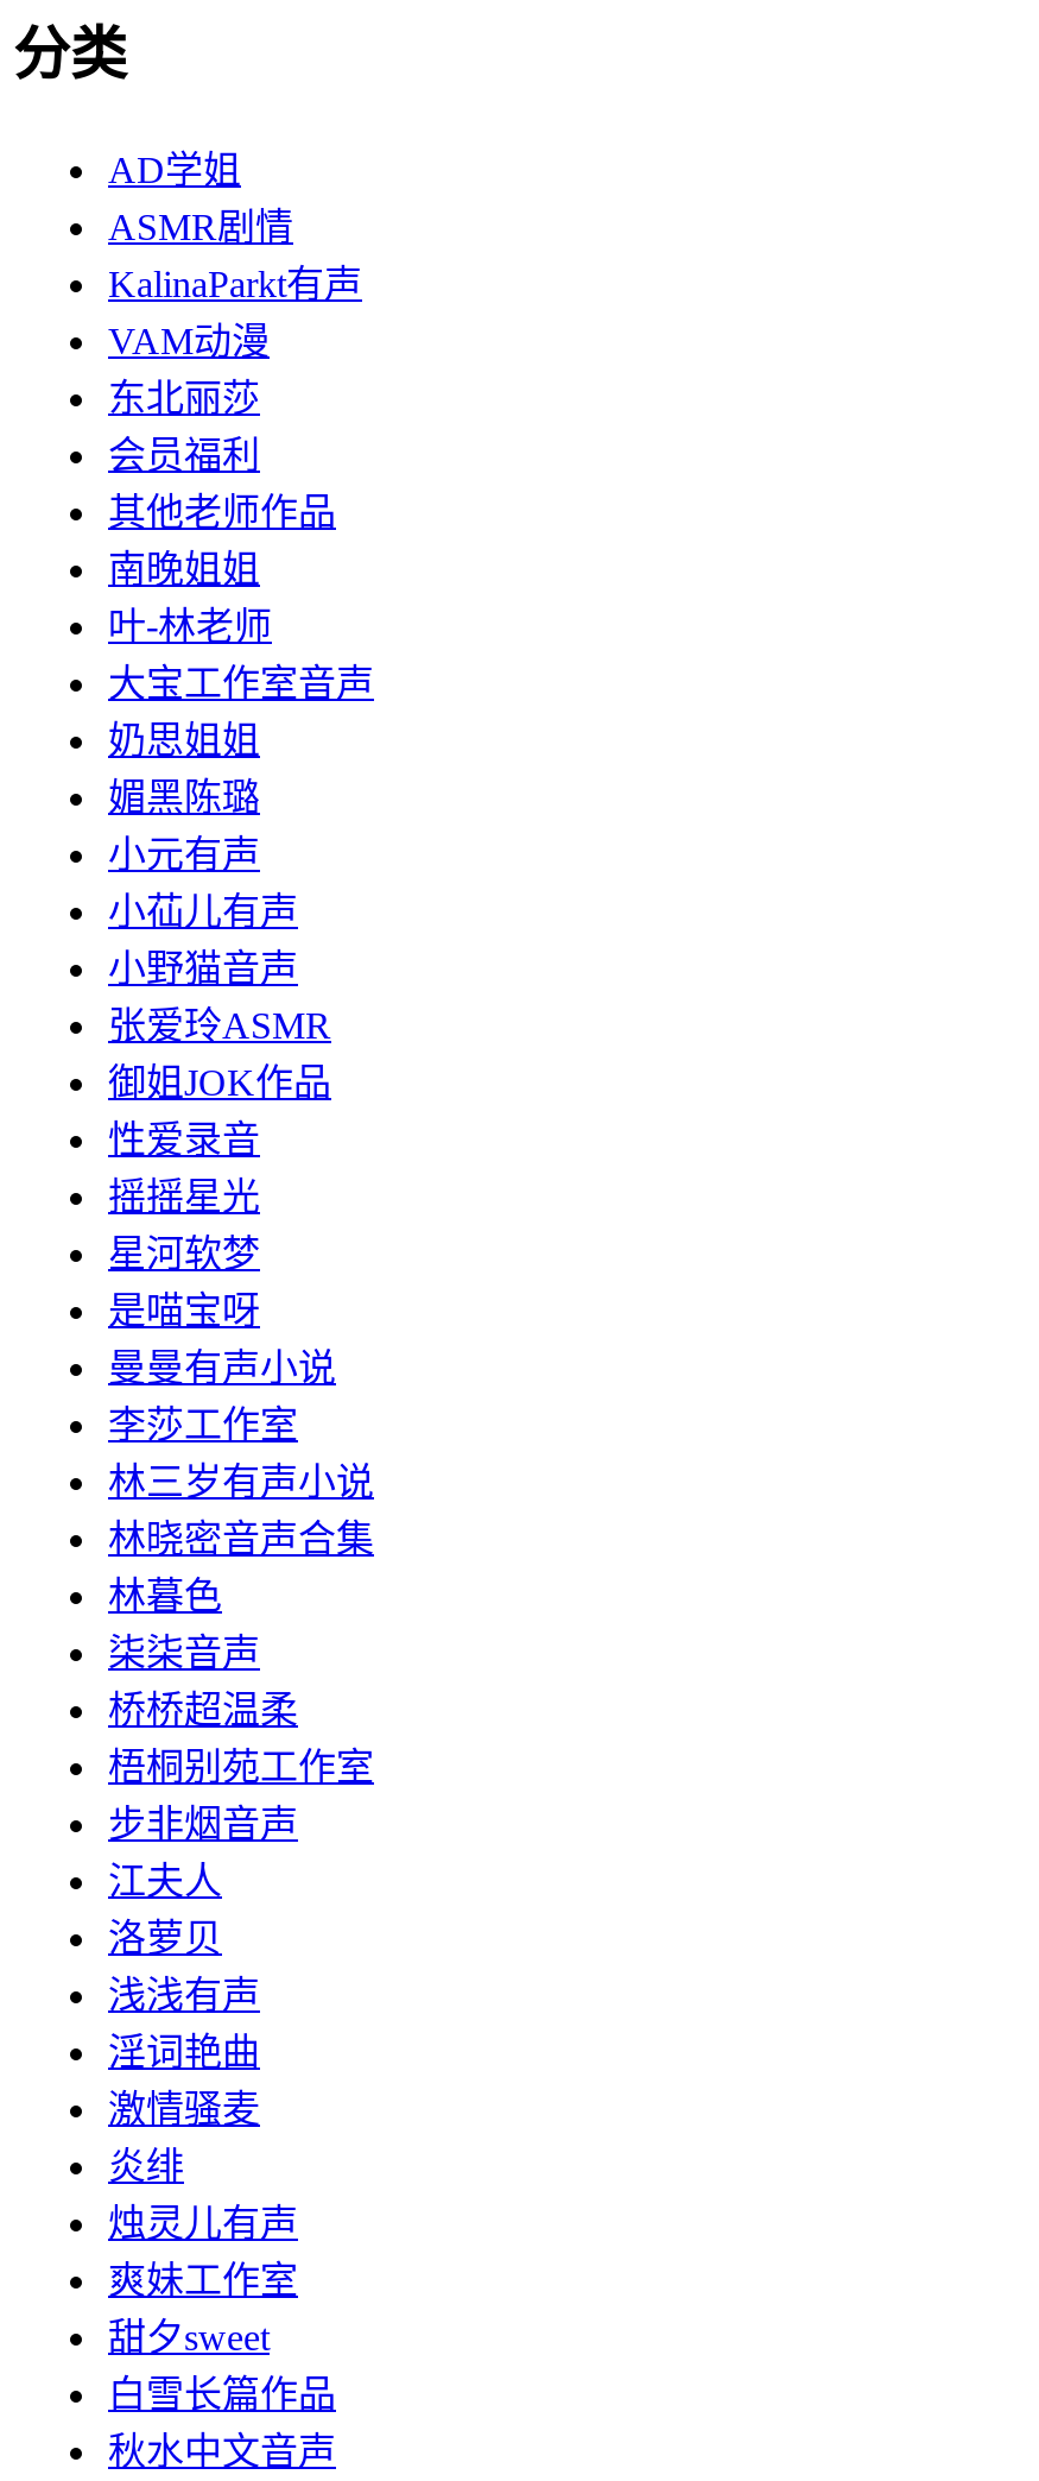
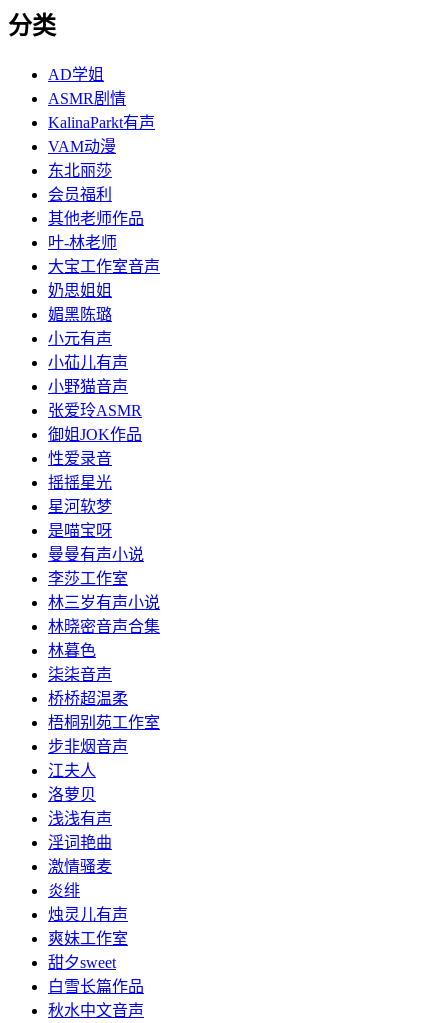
- 南晚姐姐
